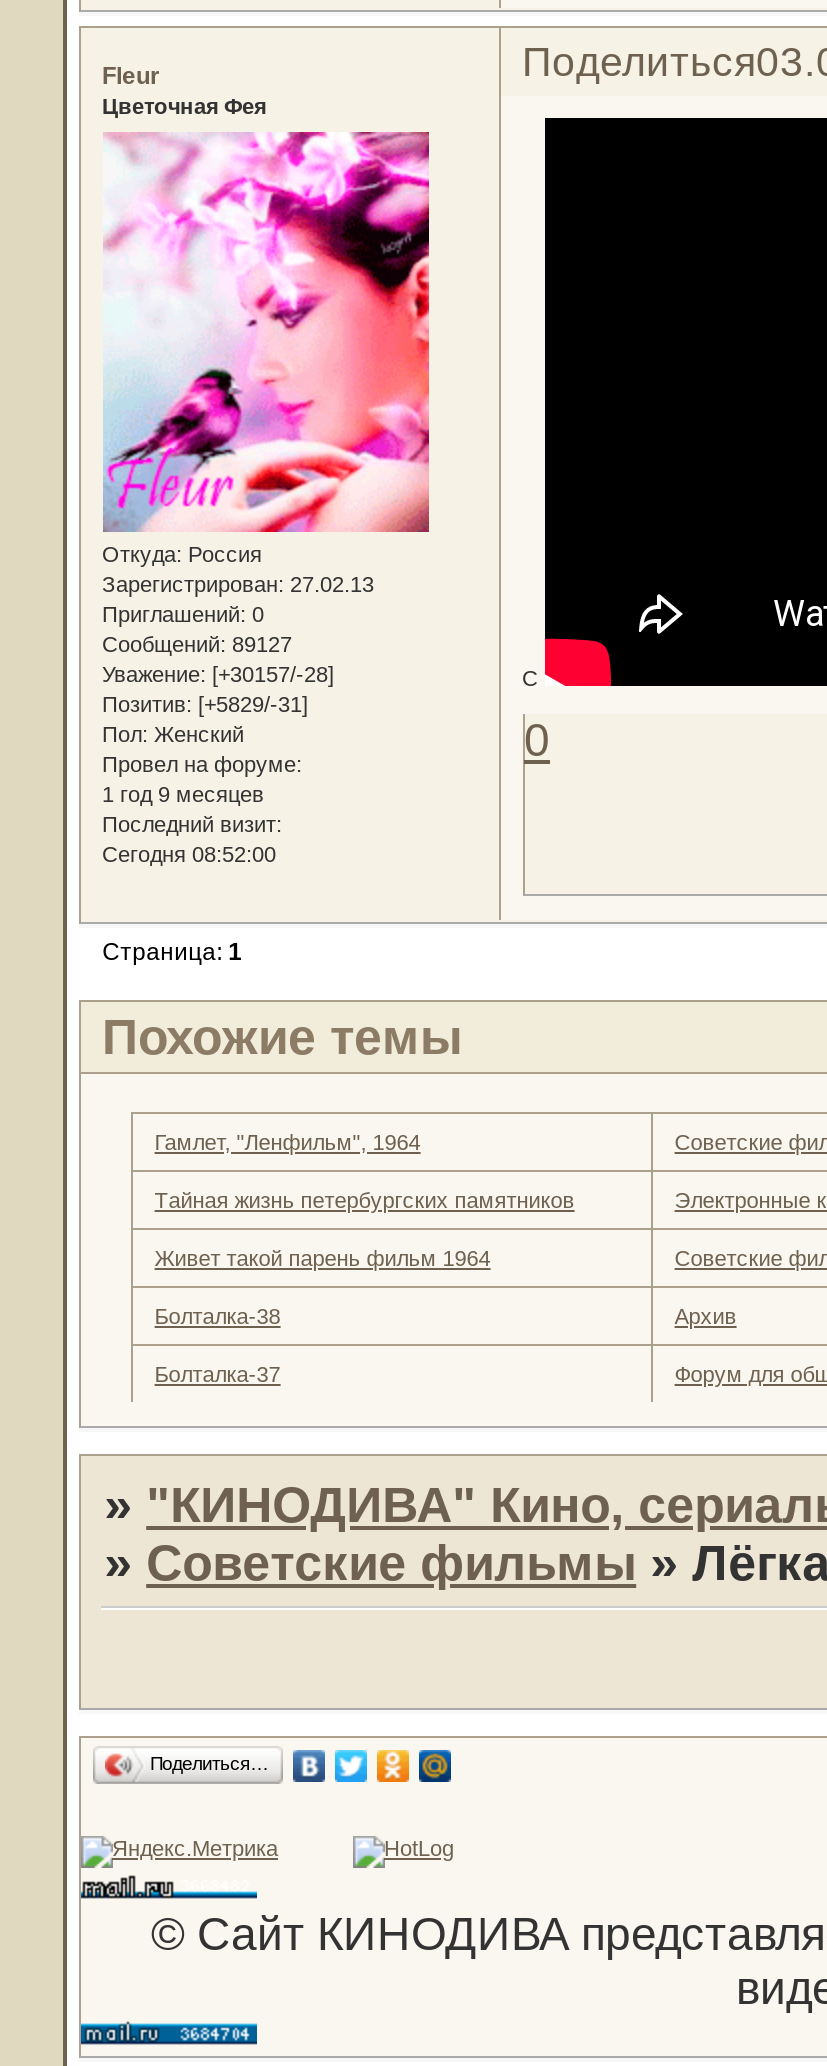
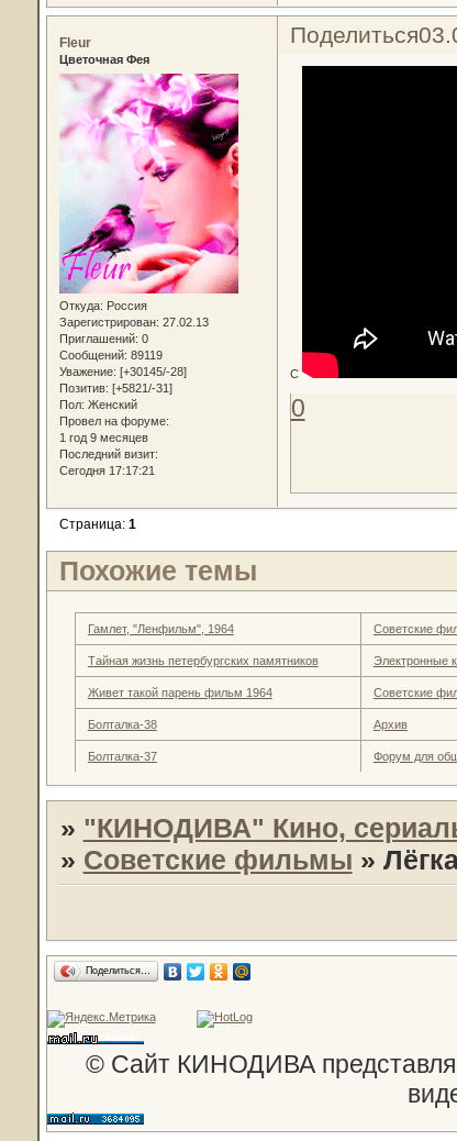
- Сообщений: 89127
+ Сообщений: 89119

- Уважение: [+30157/-28]
+ Уважение: [+30145/-28]

- Позитив: [+5829/-31]
+ Позитив: [+5821/-31]

- Сегодня 08:52:00
+ Сегодня 17:17:21
